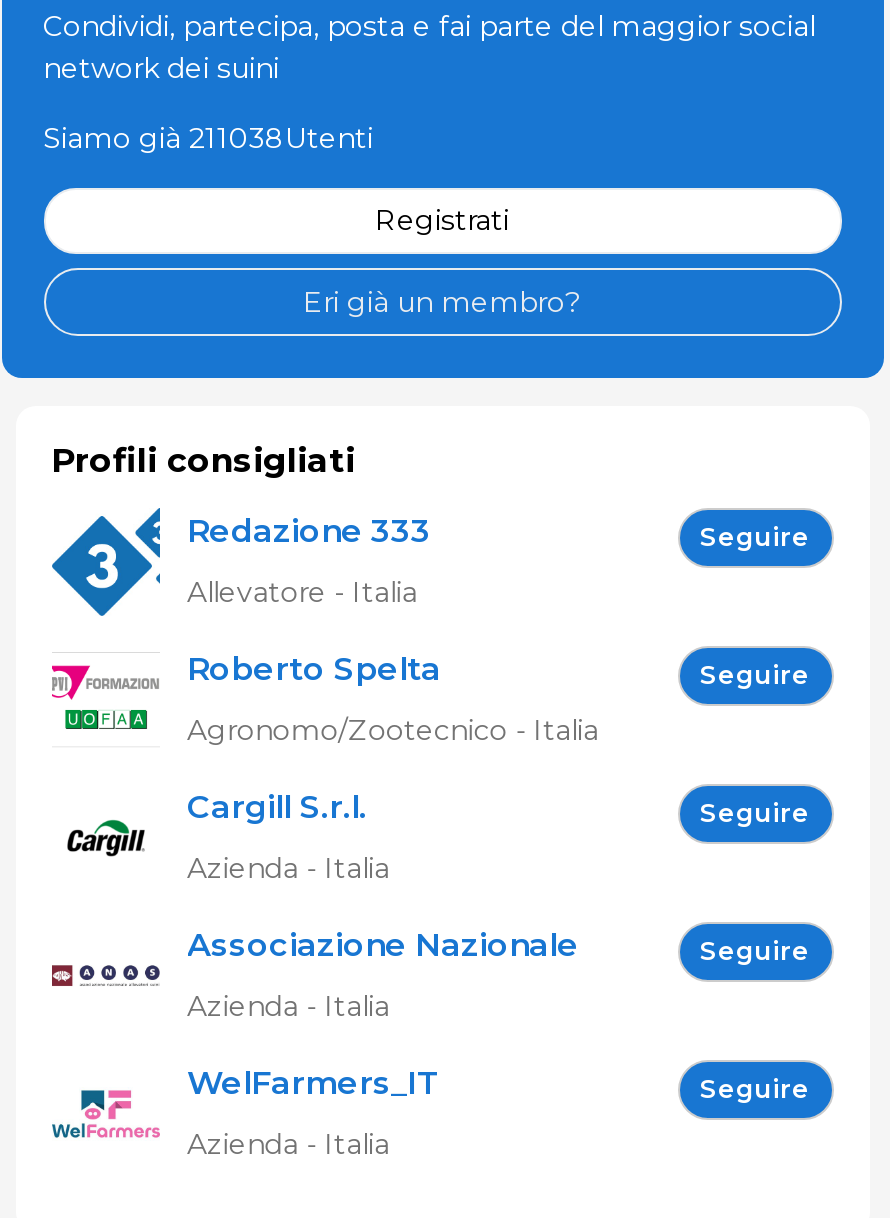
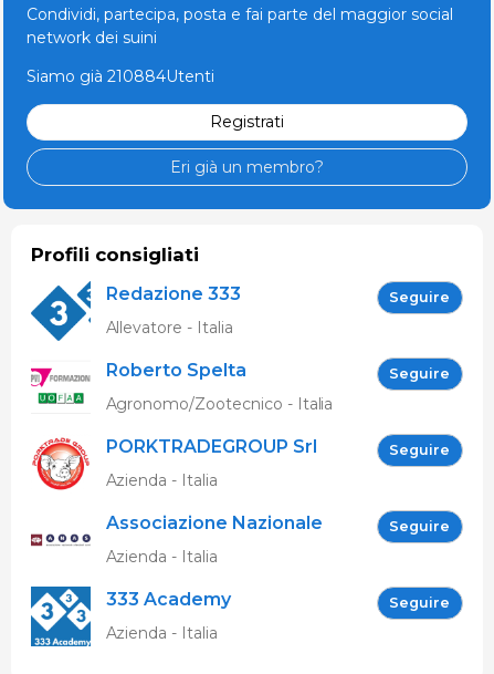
- Siamo già 211038Utenti
+ Siamo già 210884Utenti

- [image]
- Cargill S.r.l.
+ [image]
+ PORKTRADEGROUP Srl

- [image]
- WelFarmers_IT
+ [image]
+ 333 Academy
